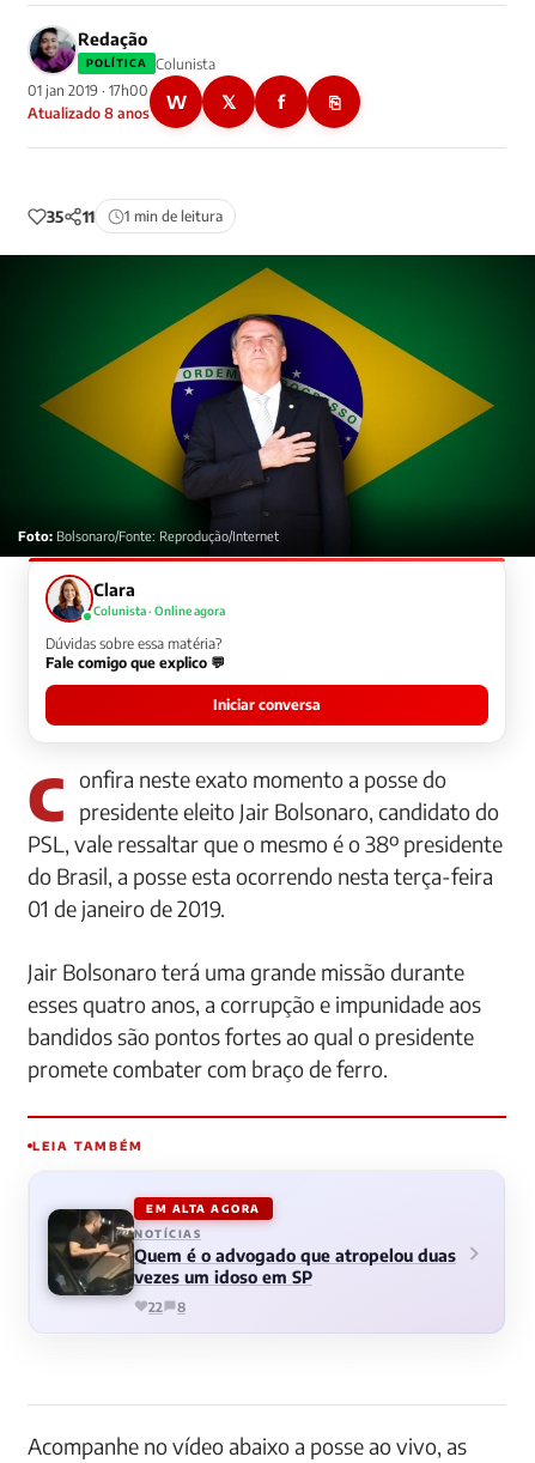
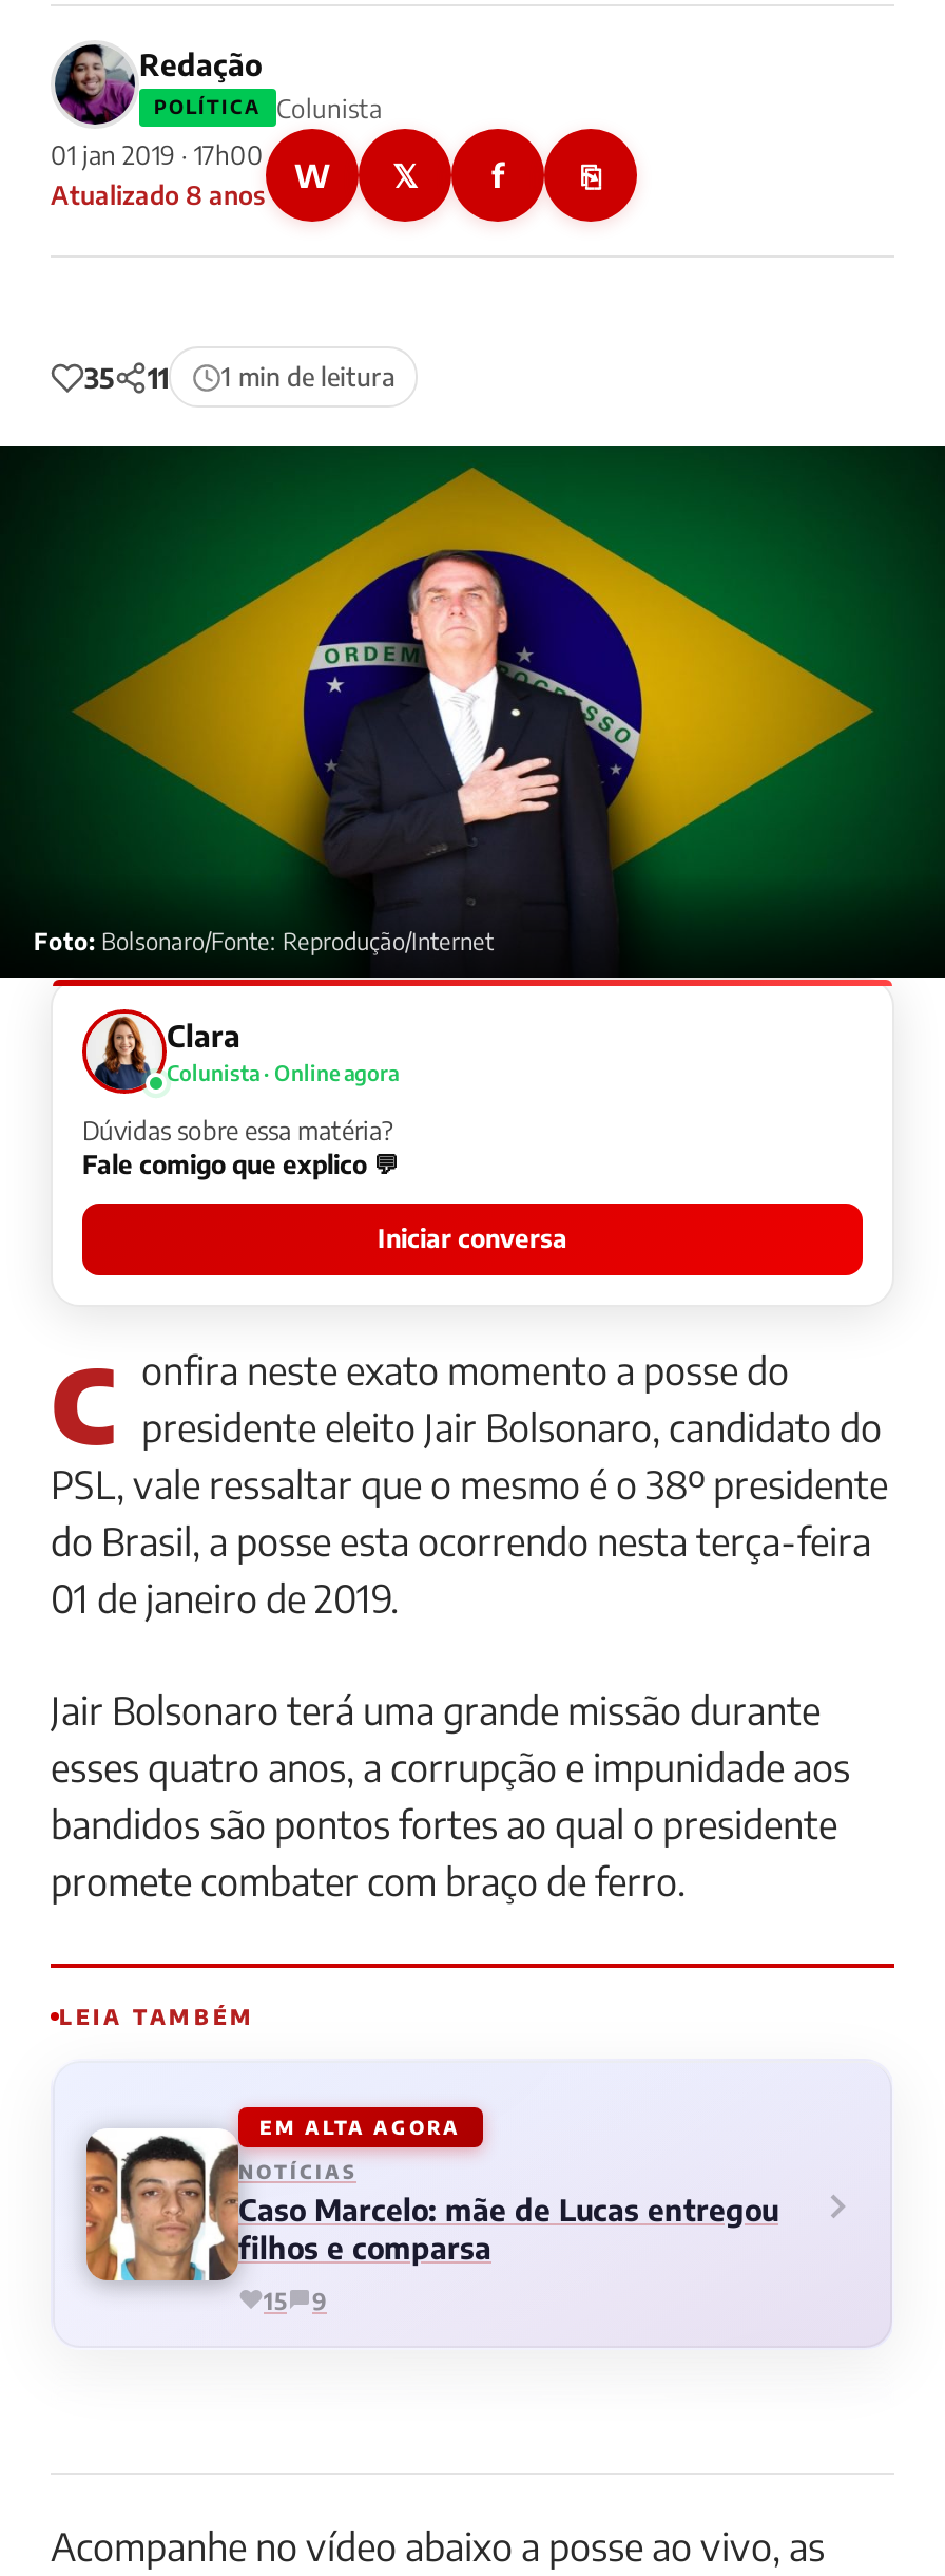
- [image]
- Quem é o advogado que atropelou duas
- vezes um idoso em SP
+ [image]
+ Caso Marcelo: mãe de Lucas entregou
+ filhos e comparsa

- 22
- 8
+ 15
+ 9
